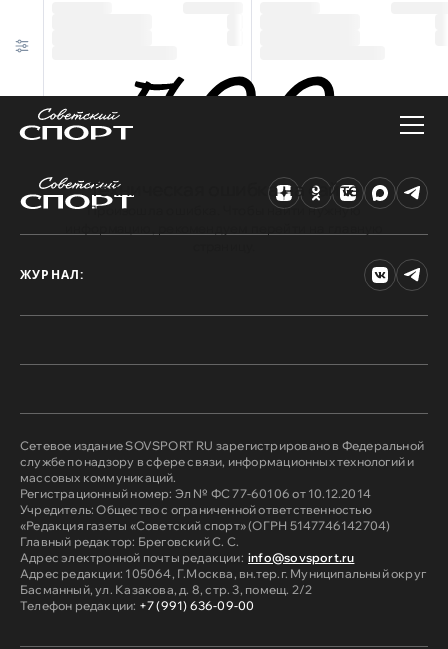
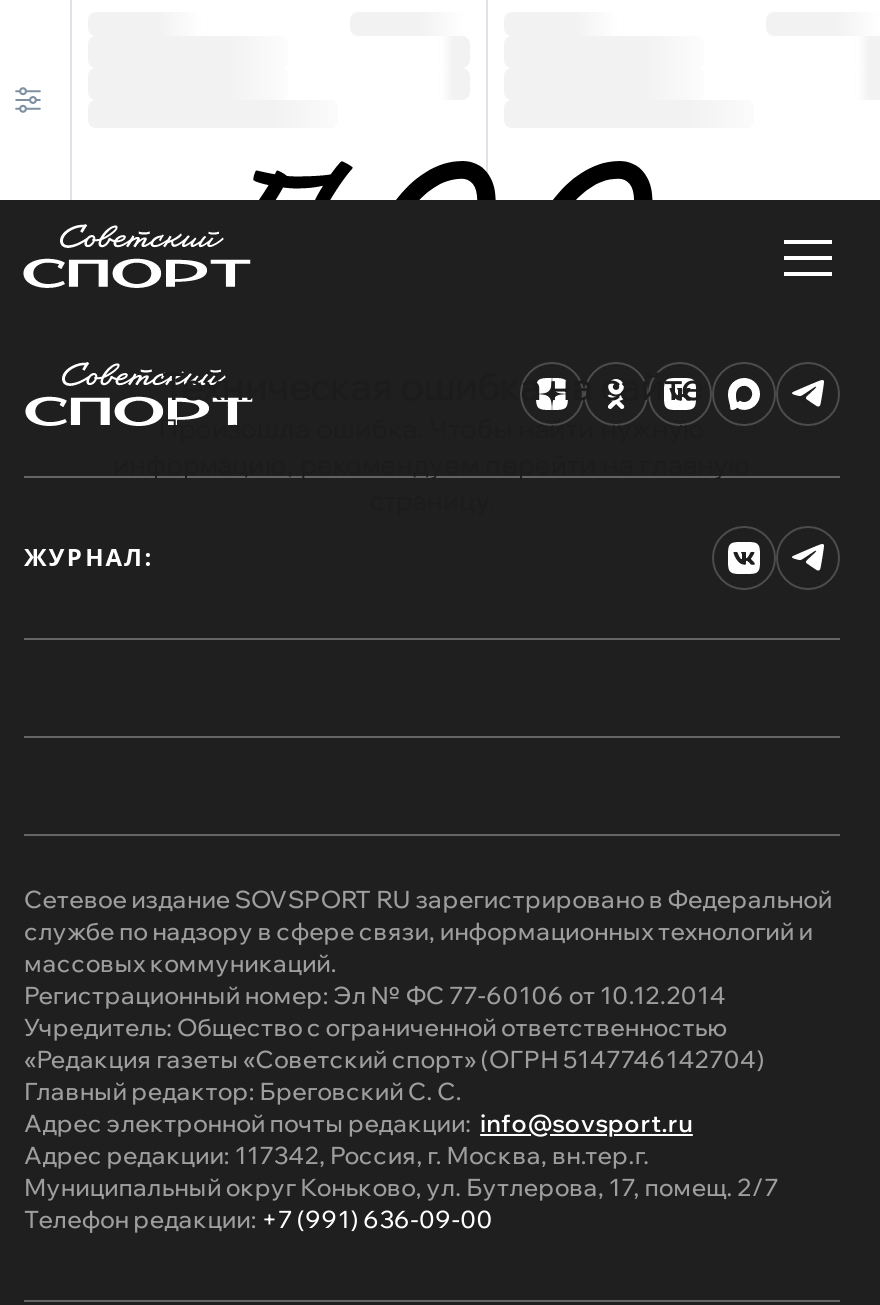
- Адрес редакции: 105064, Г.Москва, вн.тер.г. Муниципальный округ
- Басманный, ул. Казакова, д. 8, стр. 3, помещ. 2/2
+ Адрес редакции: 117342, Россия, г. Москва, вн.тер.г.
+ Муниципальный округ Коньково, ул. Бутлерова, 17, помещ. 2/7
